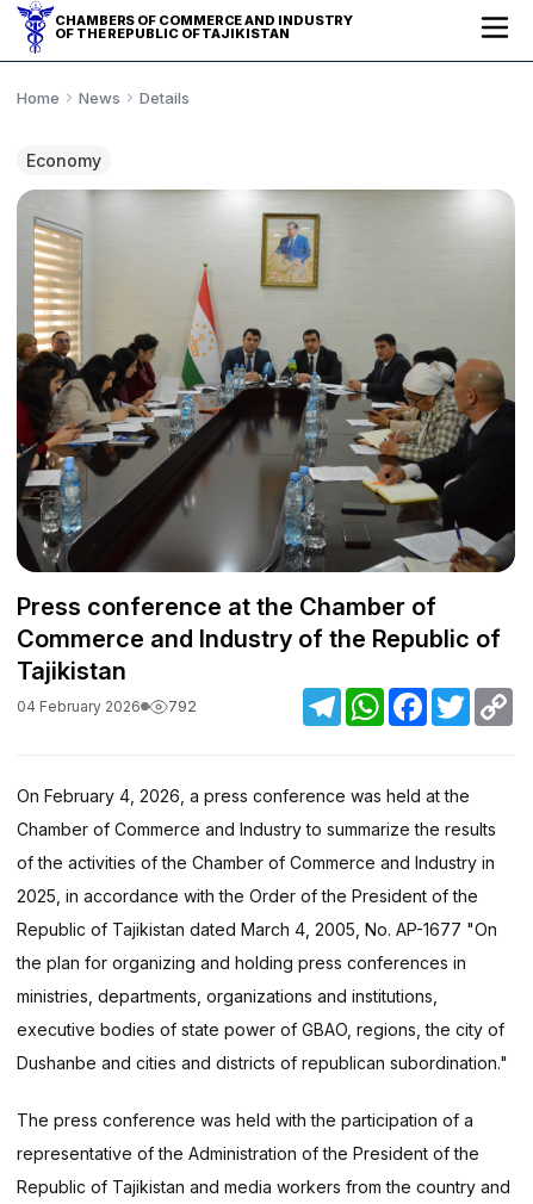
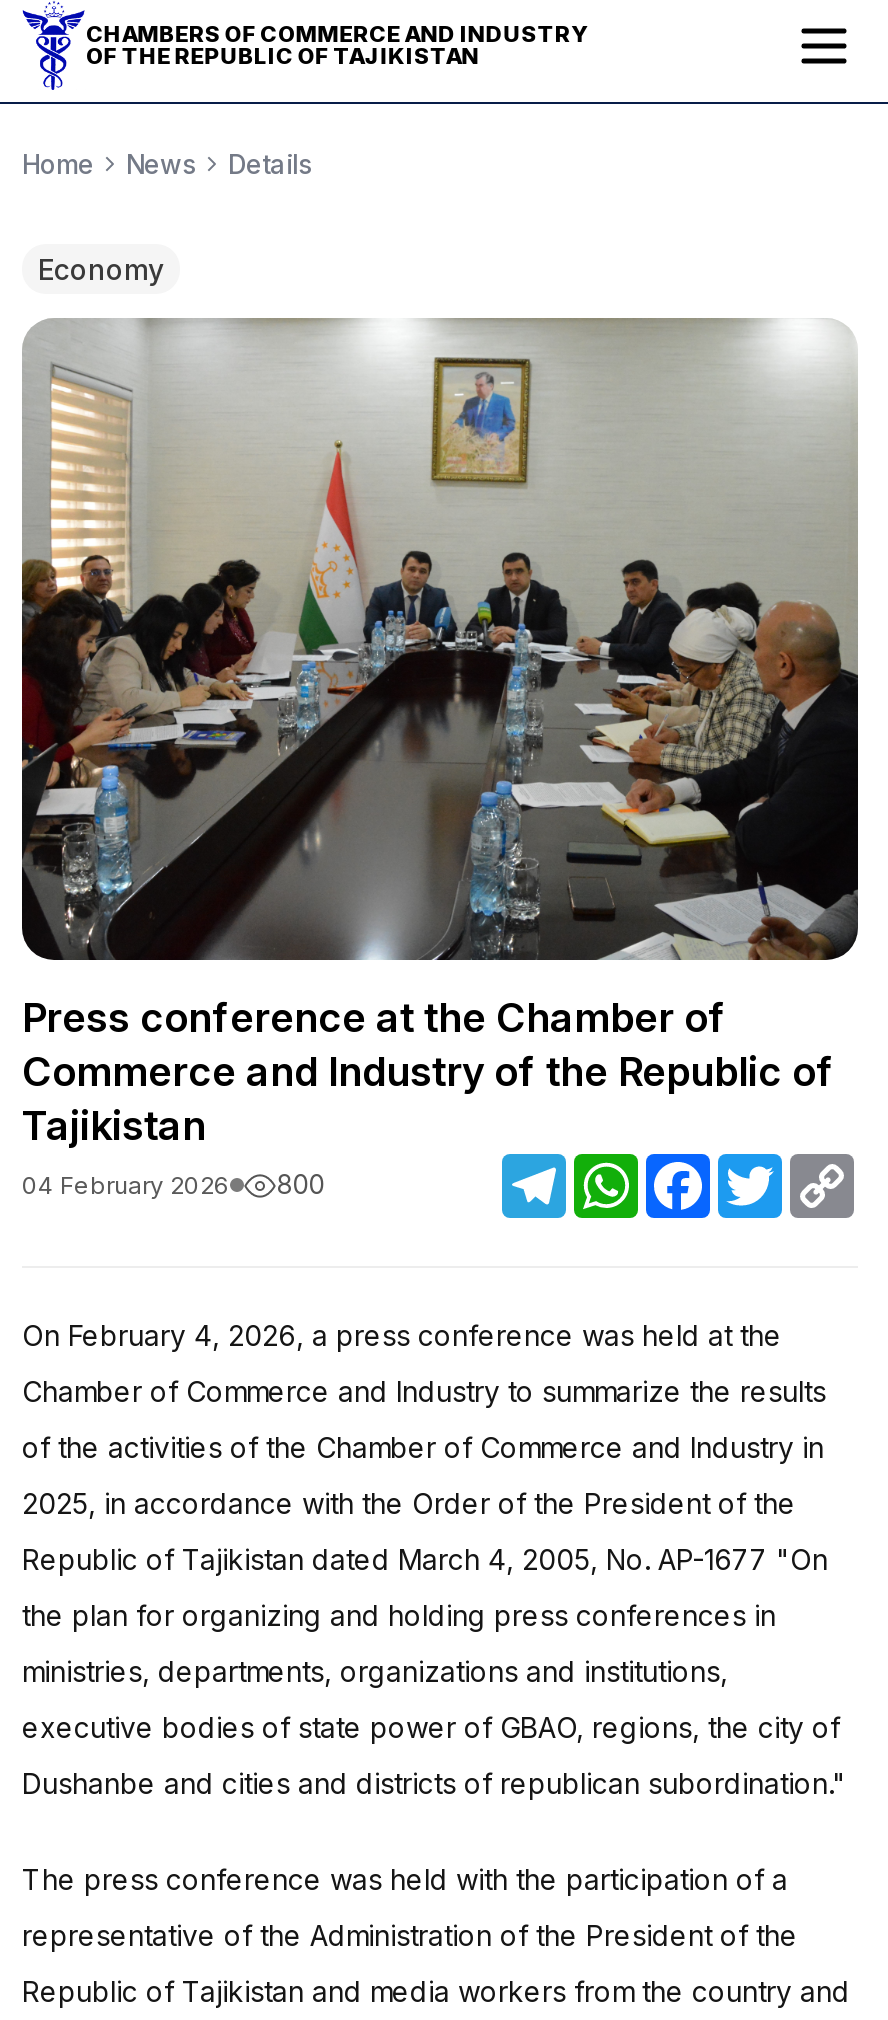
- 04 February 2026 792
+ 04 February 2026 800
